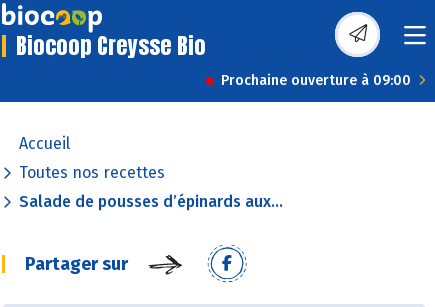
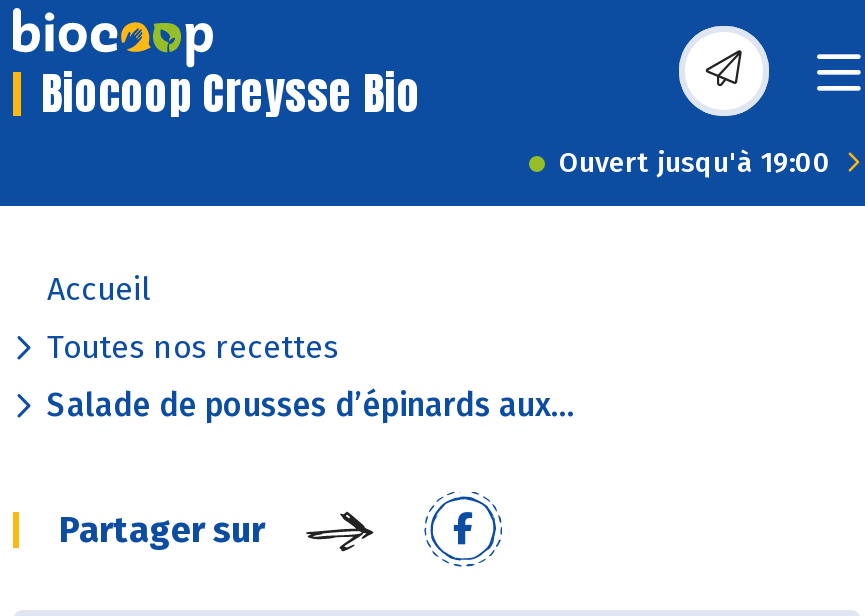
- Prochaine ouverture à 09:00
+ Ouvert jusqu'à 19:00
